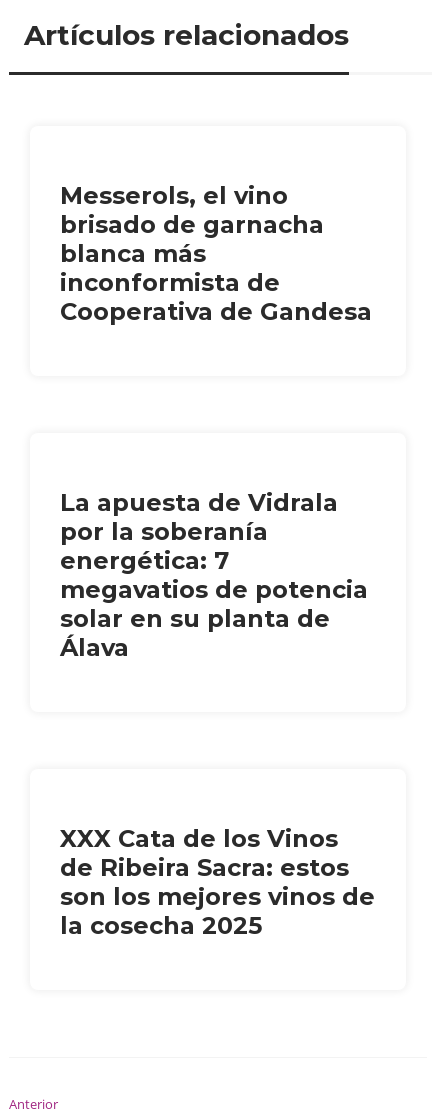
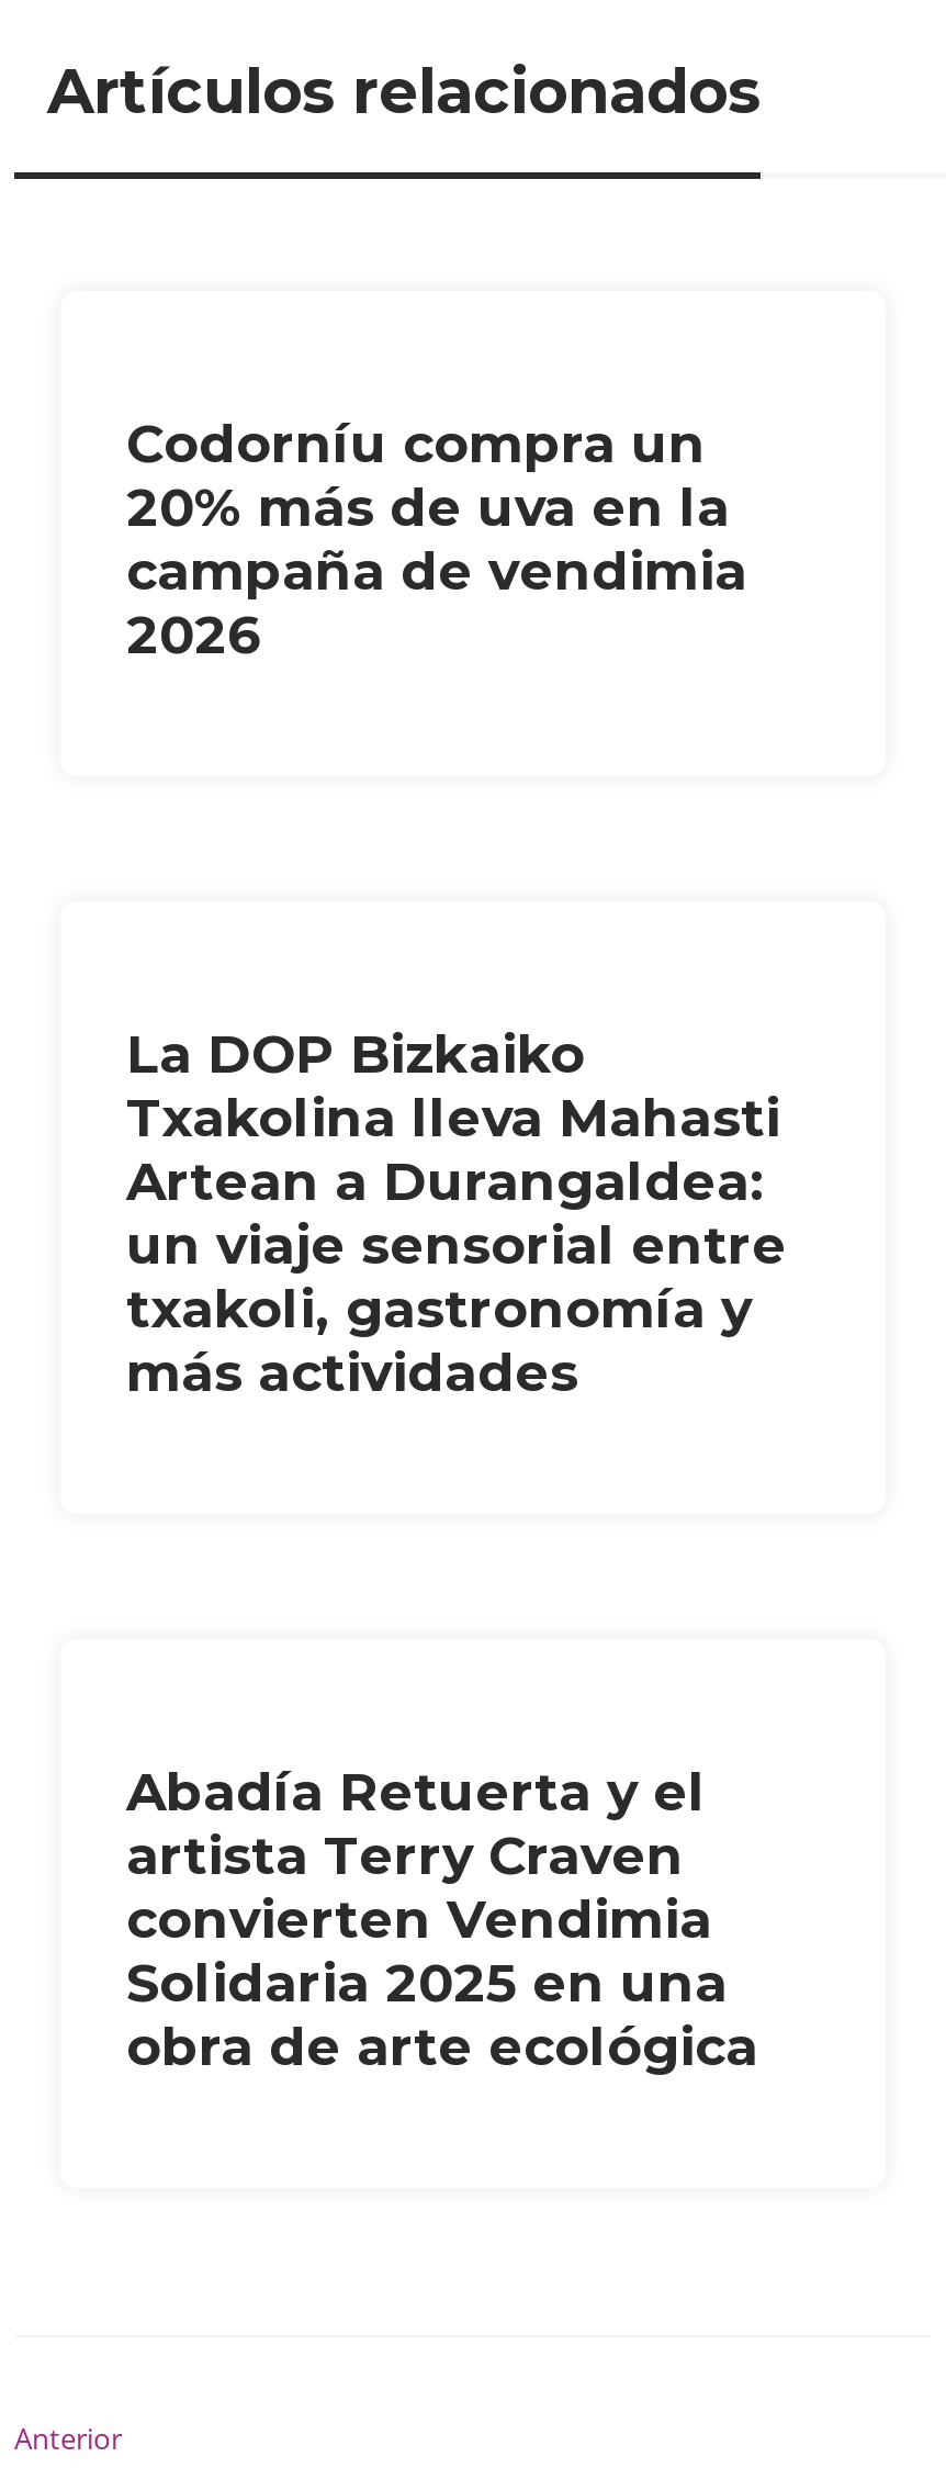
- Messerols, el vino
- brisado de garnacha
- blanca más
- inconformista de
- Cooperativa de Gandesa
+ Codorníu compra un
+ 20% más de uva en la
+ campaña de vendimia
+ 2026

- La apuesta de Vidrala
- por la soberanía
- energética: 7
- megavatios de potencia
- solar en su planta de
- Álava
+ La DOP Bizkaiko
+ Txakolina lleva Mahasti
+ Artean a Durangaldea:
+ un viaje sensorial entre
+ txakoli, gastronomía y
+ más actividades

- XXX Cata de los Vinos
- de Ribeira Sacra: estos
- son los mejores vinos de
- la cosecha 2025
+ Abadía Retuerta y el
+ artista Terry Craven
+ convierten Vendimia
+ Solidaria 2025 en una
+ obra de arte ecológica
